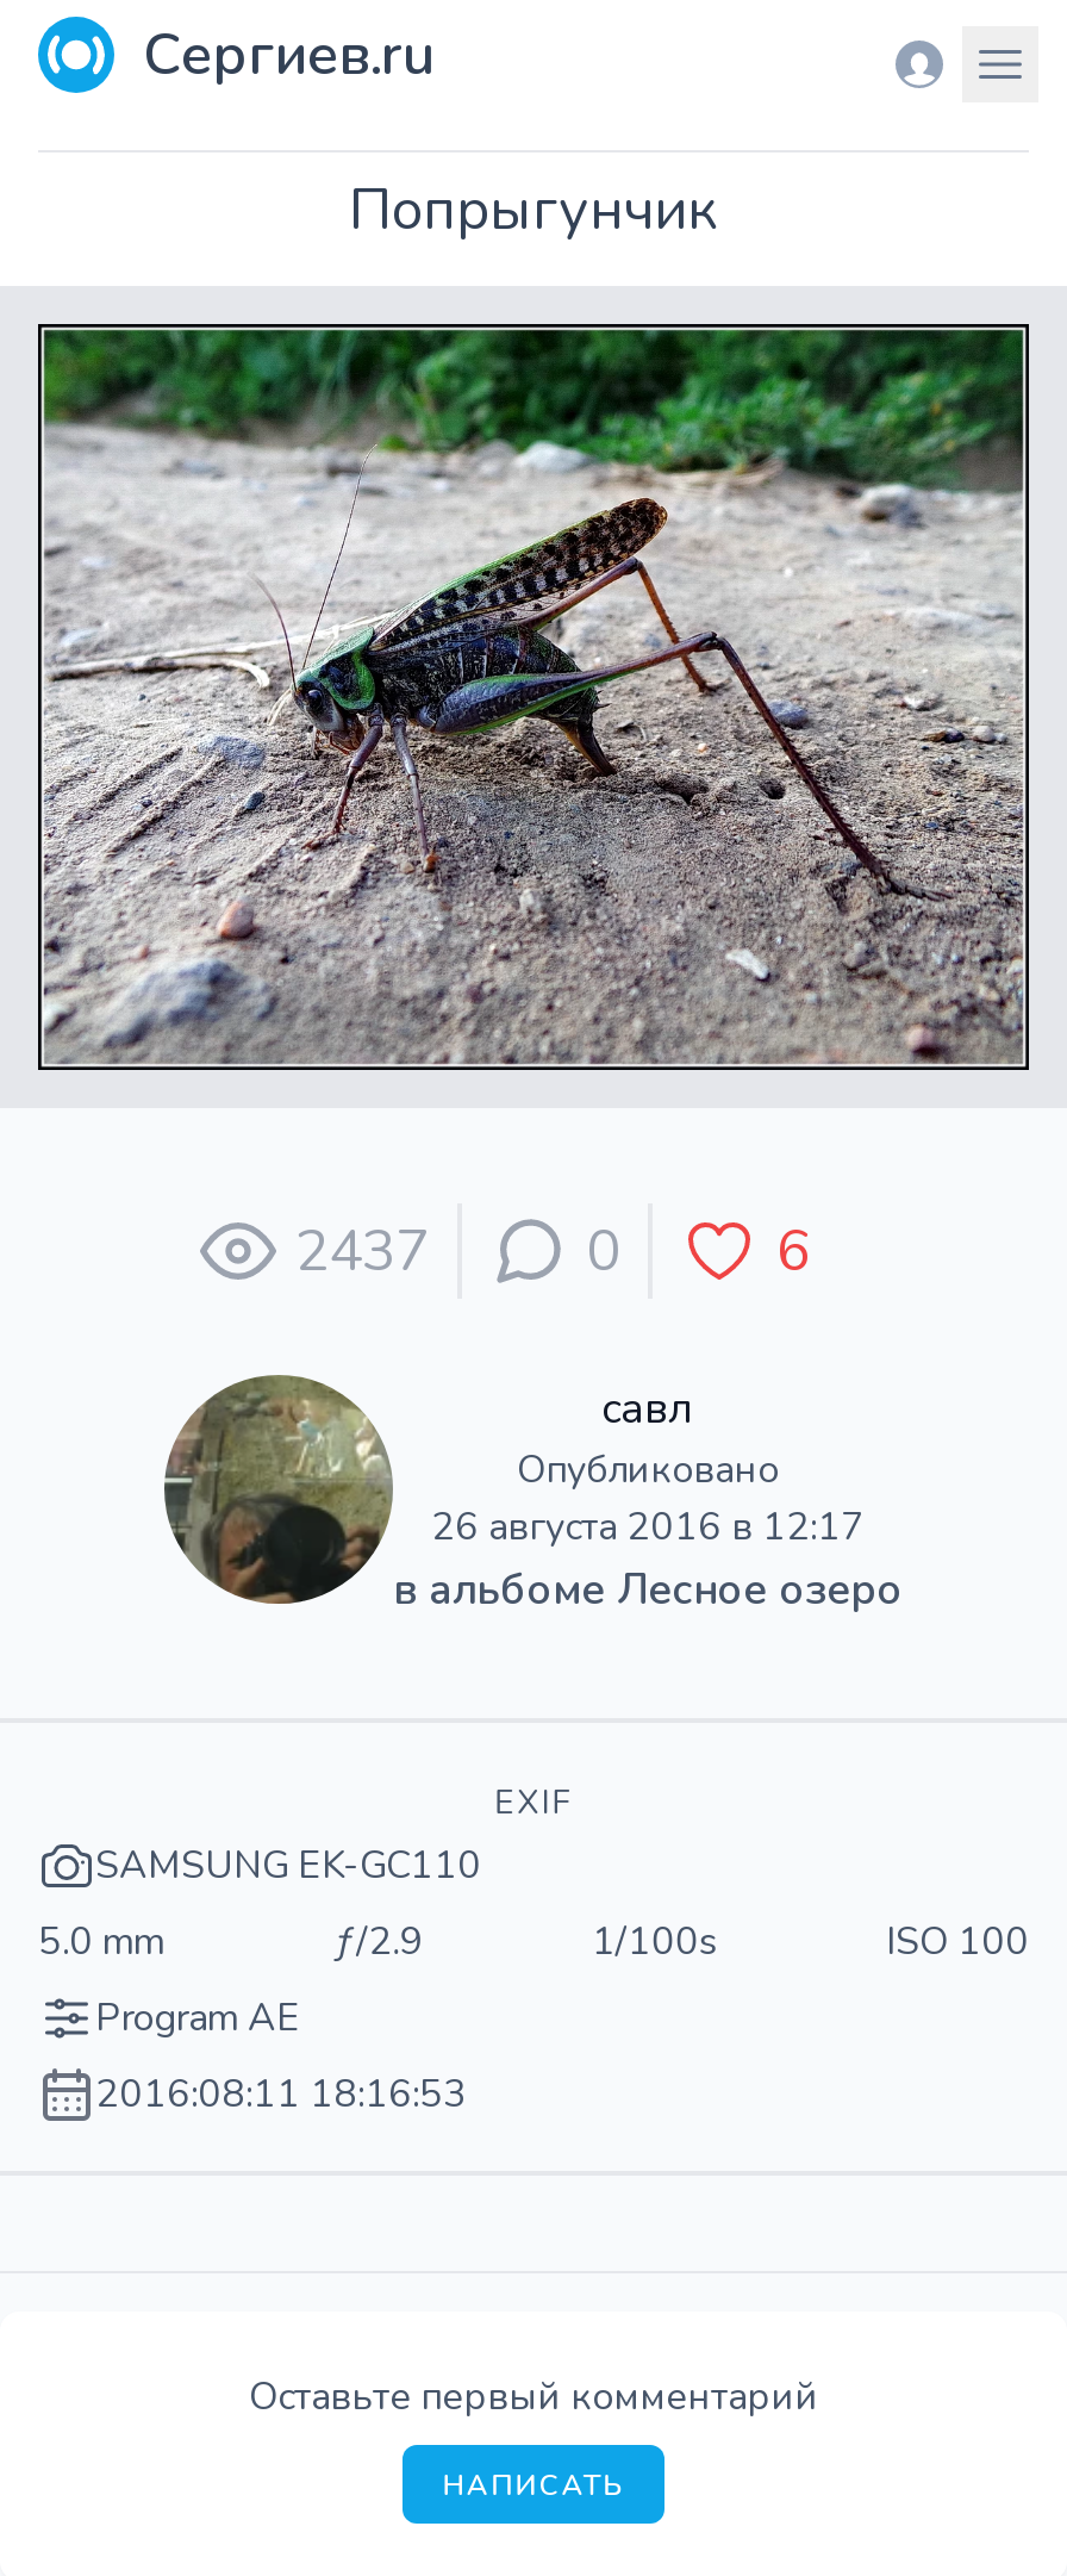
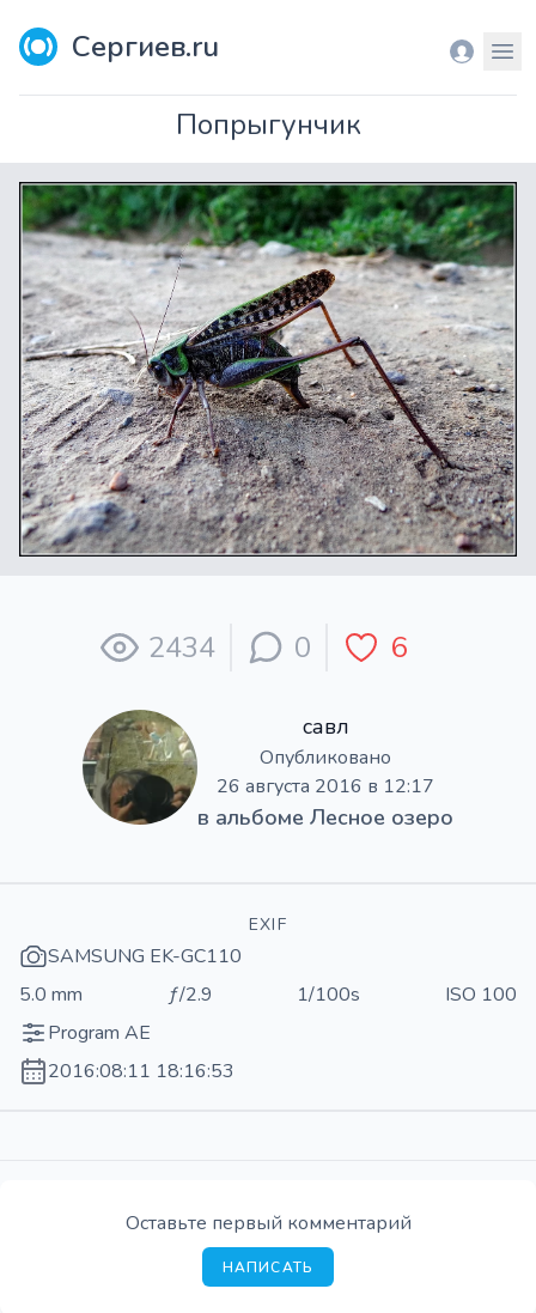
- 2437
+ 2434
